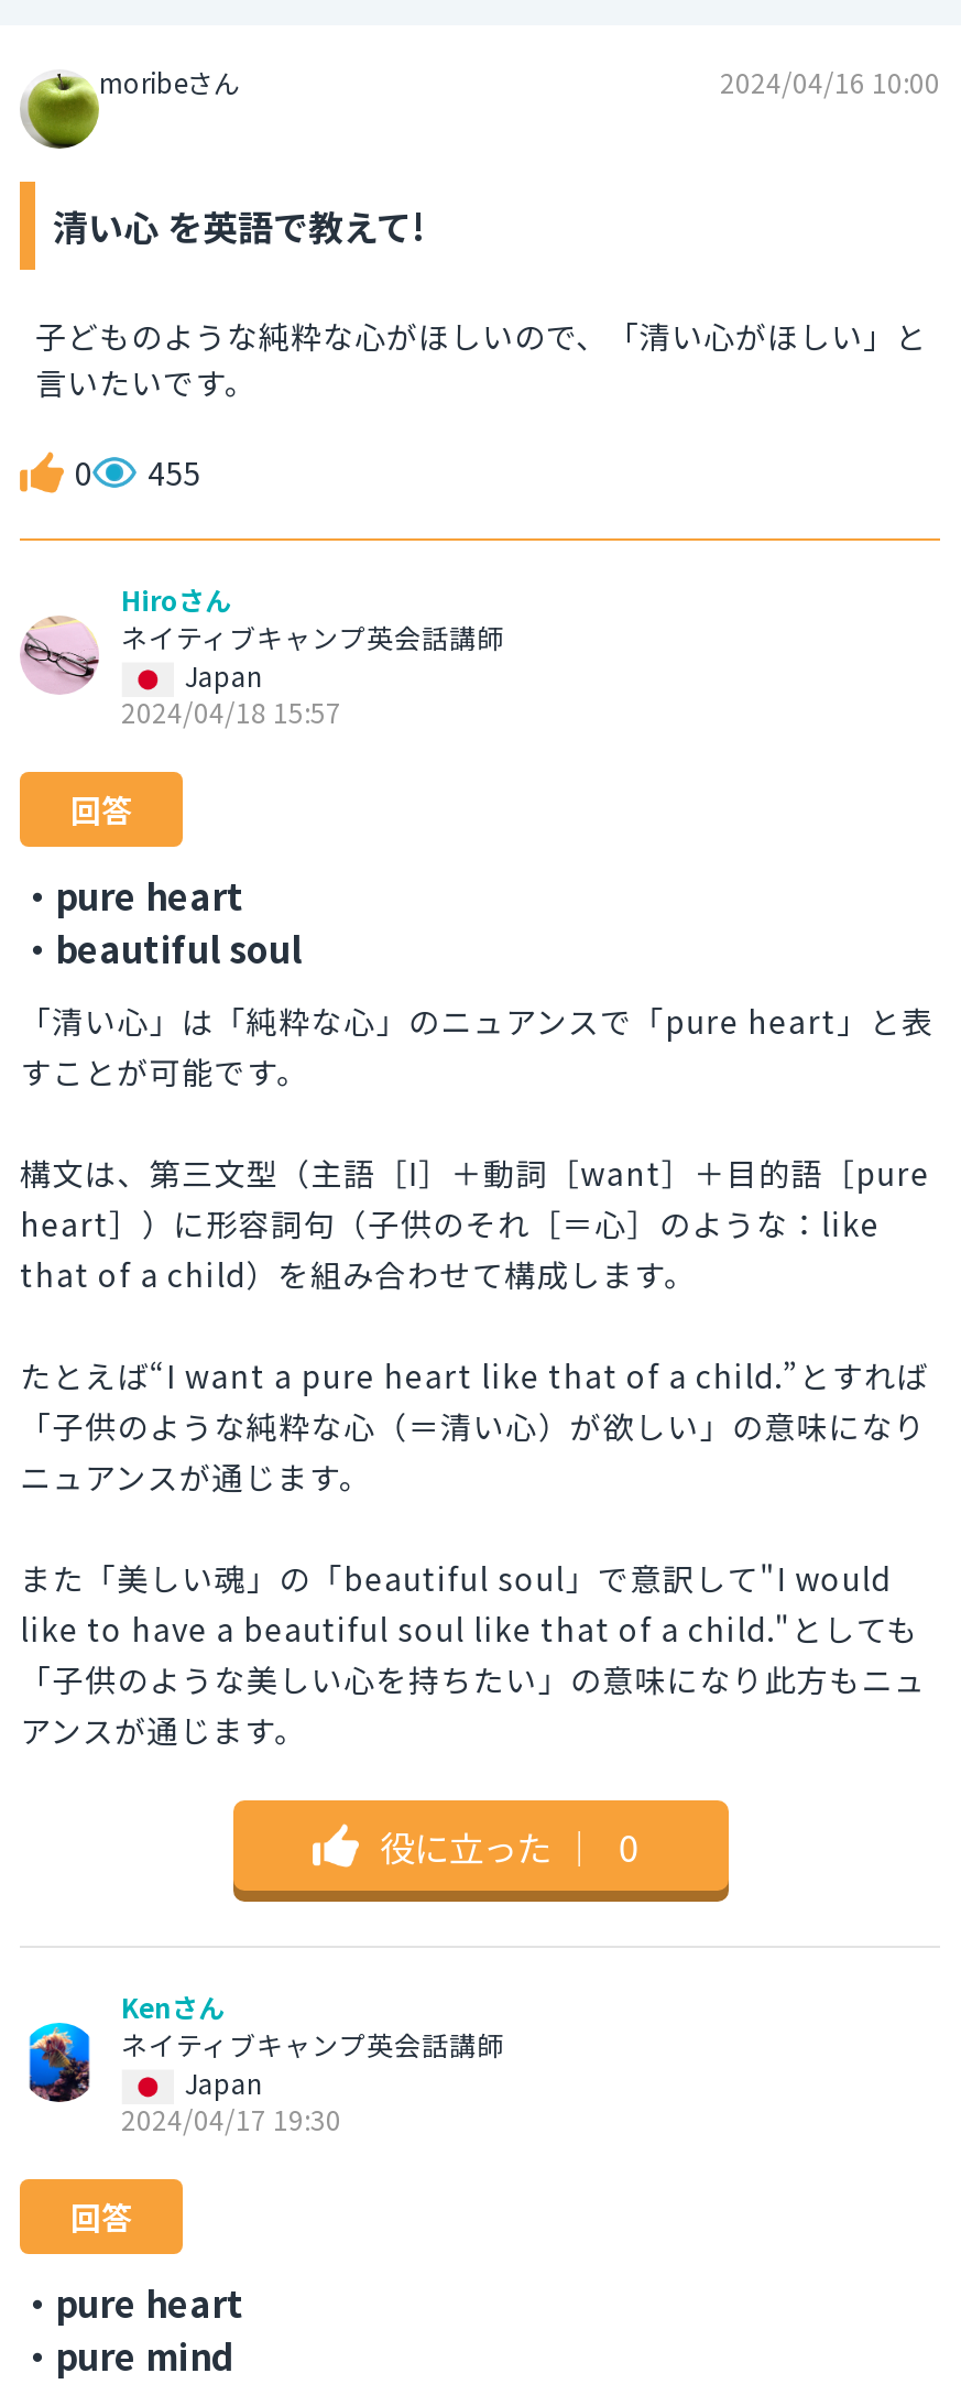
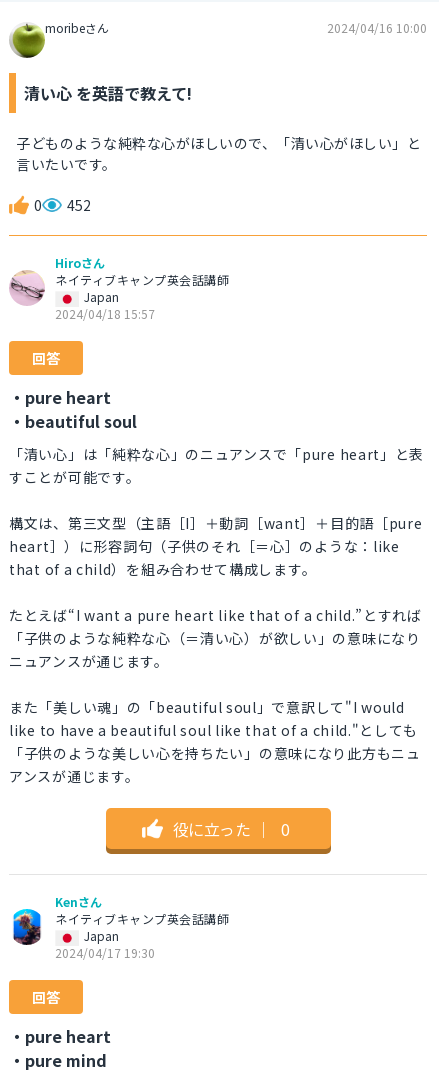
- 0 455
+ 0 452
